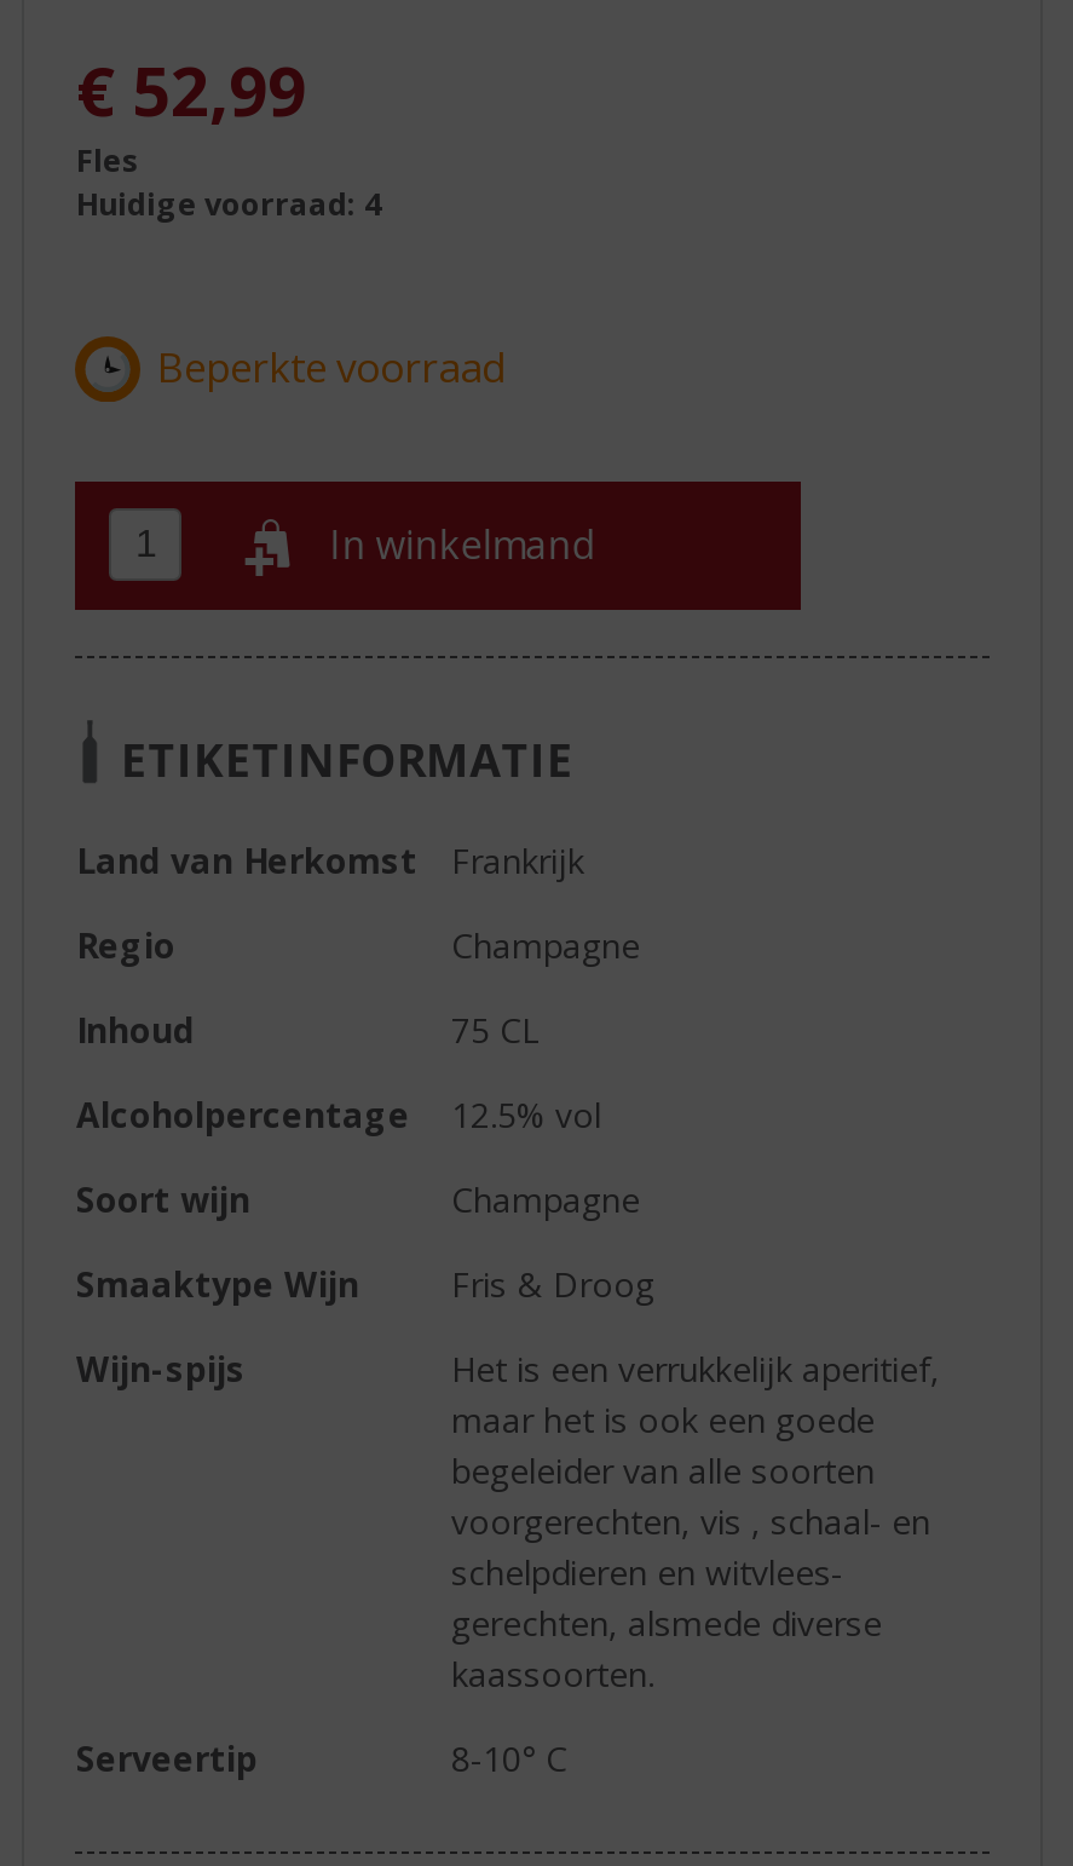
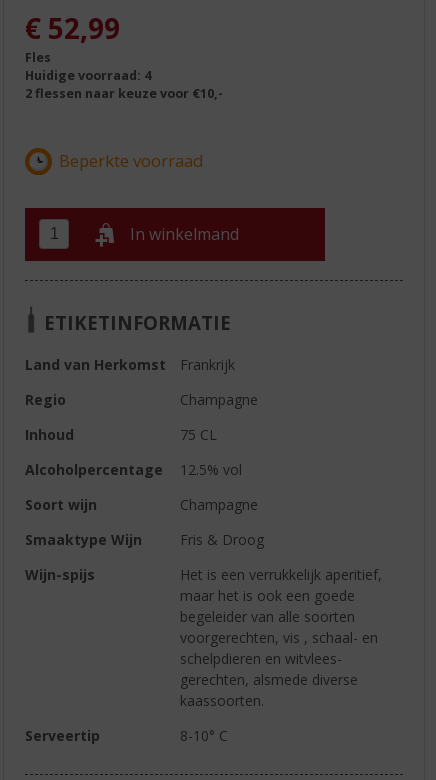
+ 2 flessen naar keuze voor €10,-
